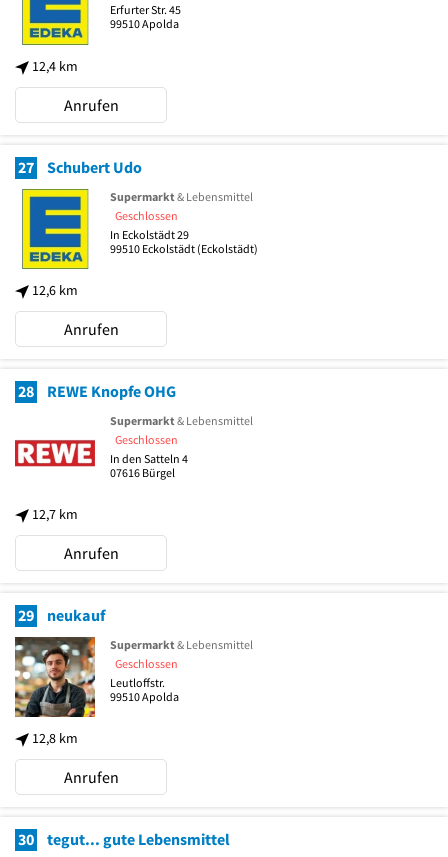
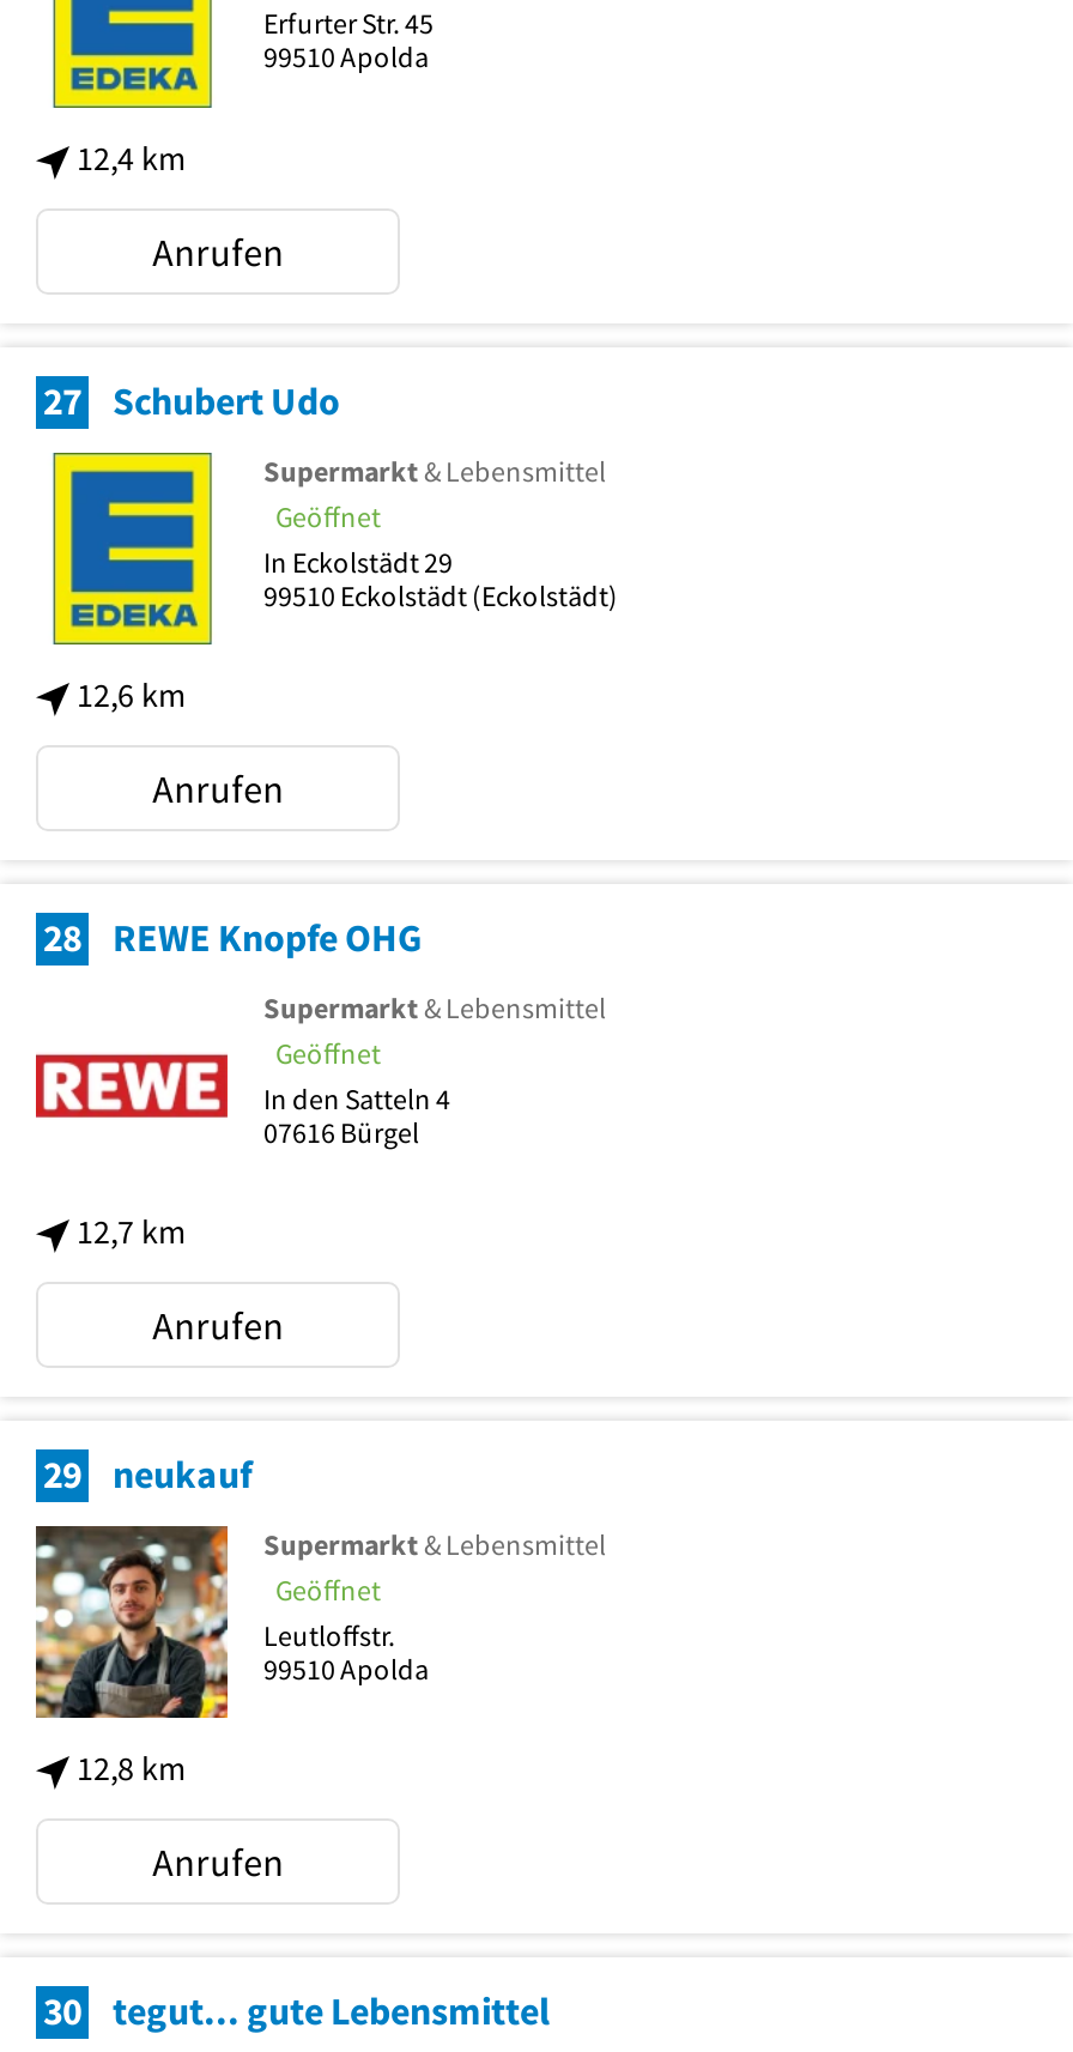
- Geschlossen
+ Geöffnet

- Geschlossen
+ Geöffnet

- Geschlossen
+ Geöffnet
